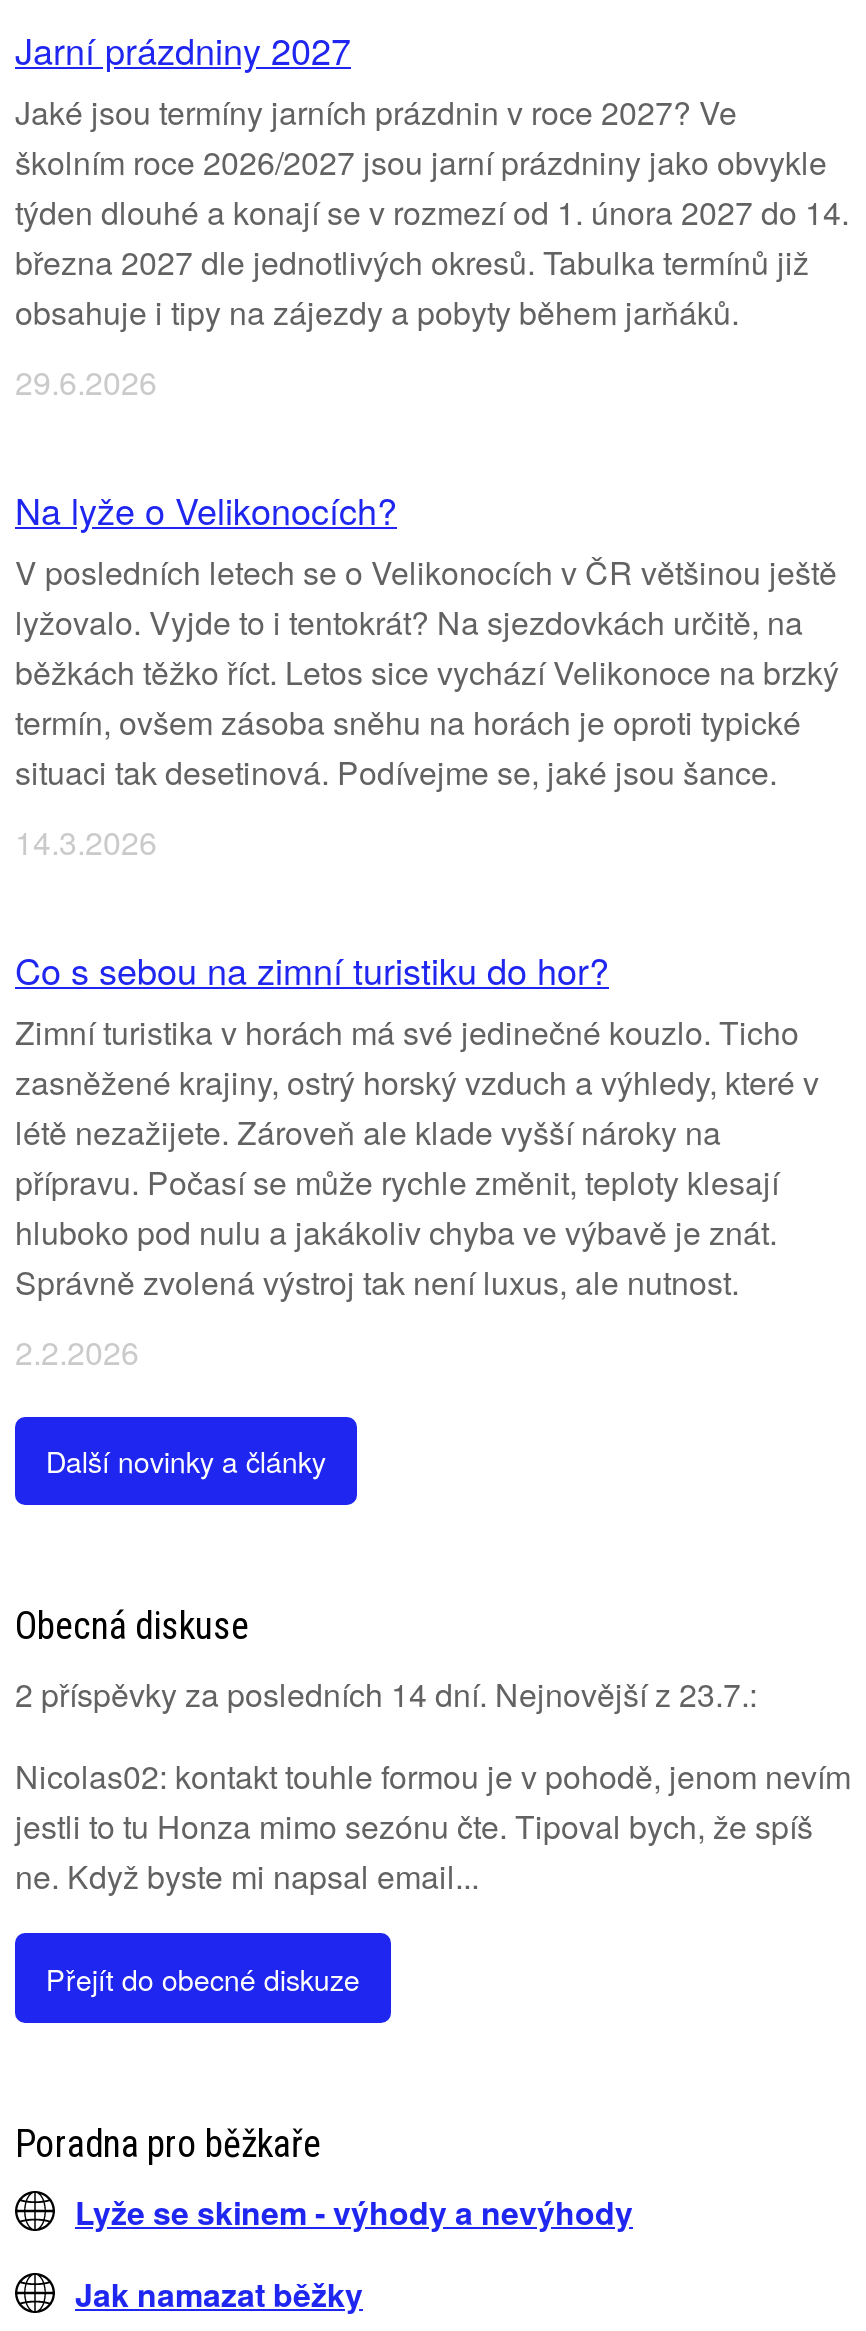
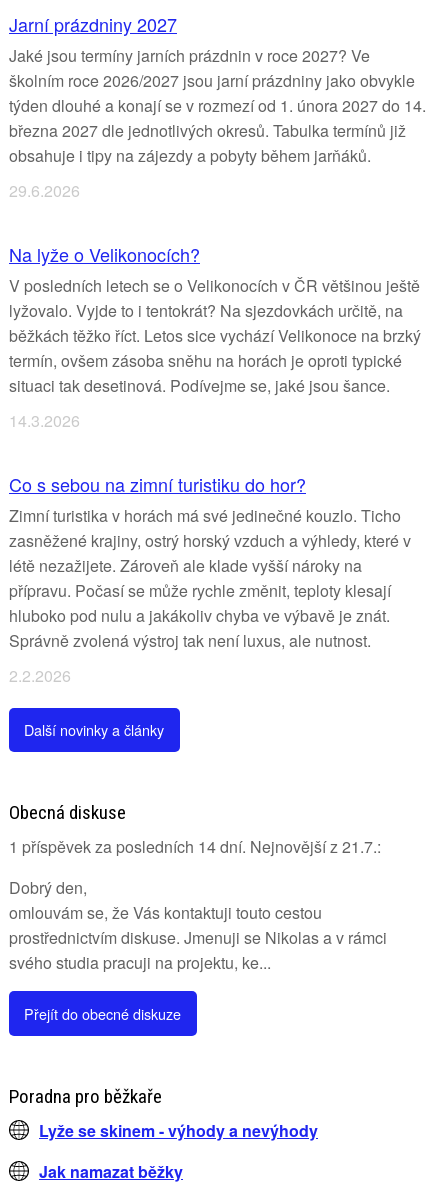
- 2 příspěvky za posledních 14 dní. Nejnovější z 23.7.:
+ 1 příspěvek za posledních 14 dní. Nejnovější z 21.7.:

- Nicolas02: kontakt touhle formou je v pohodě, jenom nevím
- jestli to tu Honza mimo sezónu čte. Tipoval bych, že spíš
- ne. Když byste mi napsal email...
+ Dobrý den,
+ omlouvám se, že Vás kontaktuji touto cestou
+ prostřednictvím diskuse. Jmenuji se Nikolas a v rámci
+ svého studia pracuji na projektu, ke...
